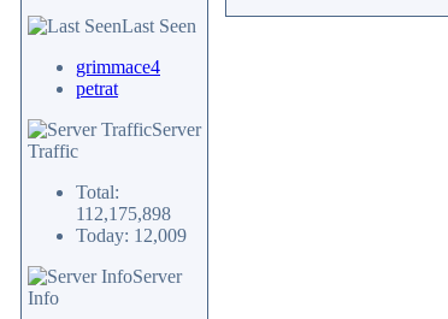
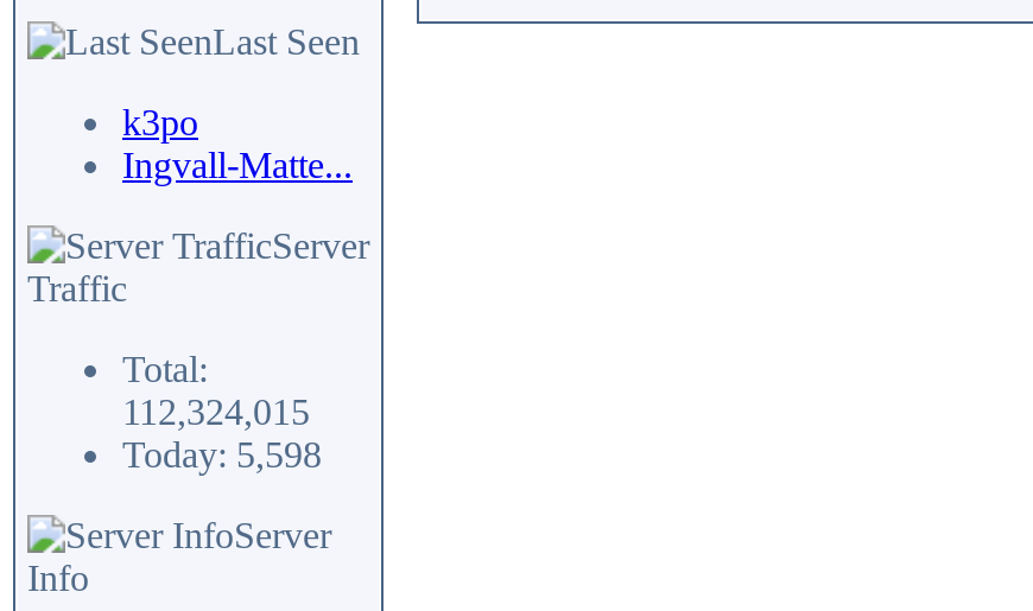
- grimmace4
- petrat
+ k3po
+ Ingvall-Matte...

- 112,175,898
+ 112,324,015

- Today: 12,009
+ Today: 5,598
